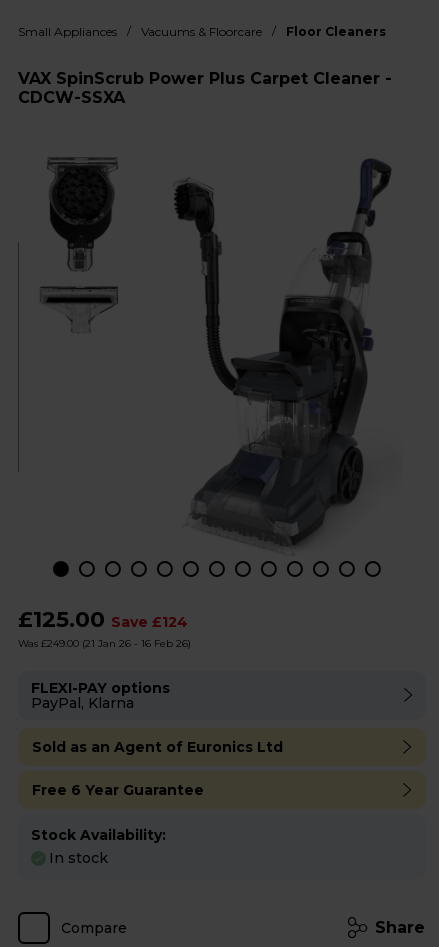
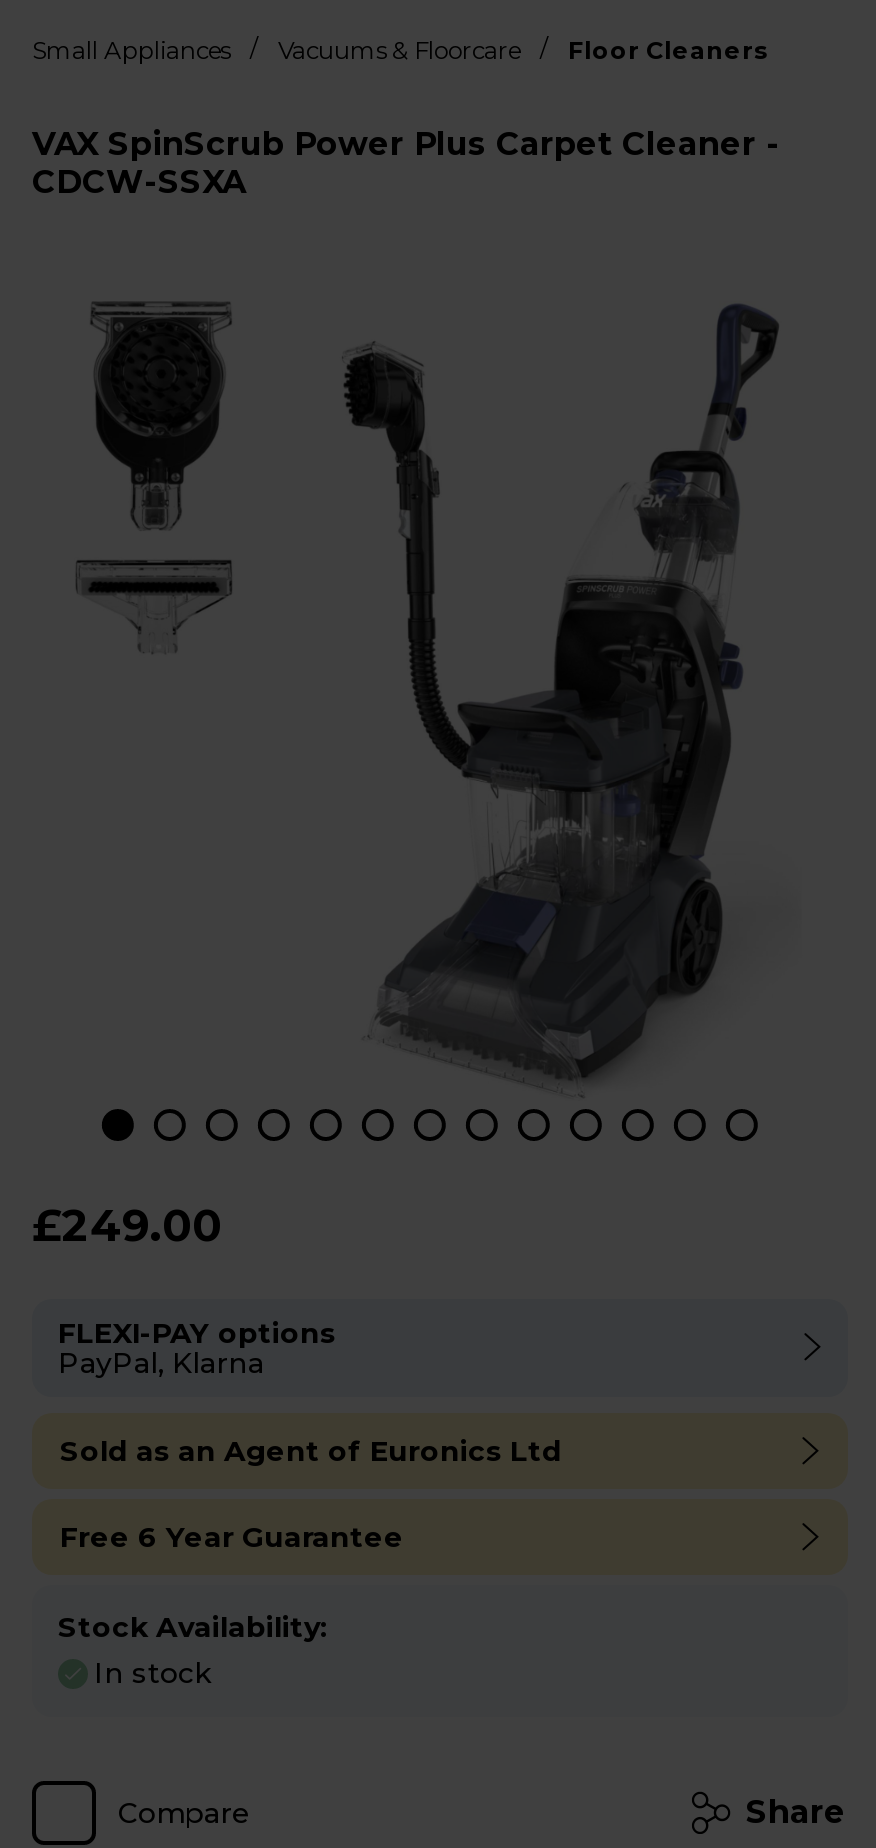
- £125.00 Save £124
- Was £249.00 (21 Jan 26 - 16 Feb 26)
+ £249.00
